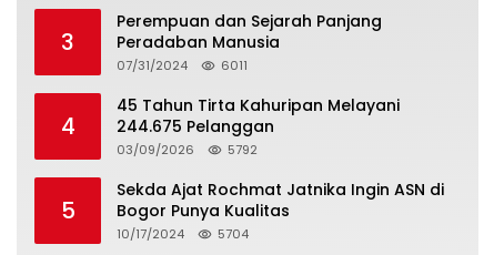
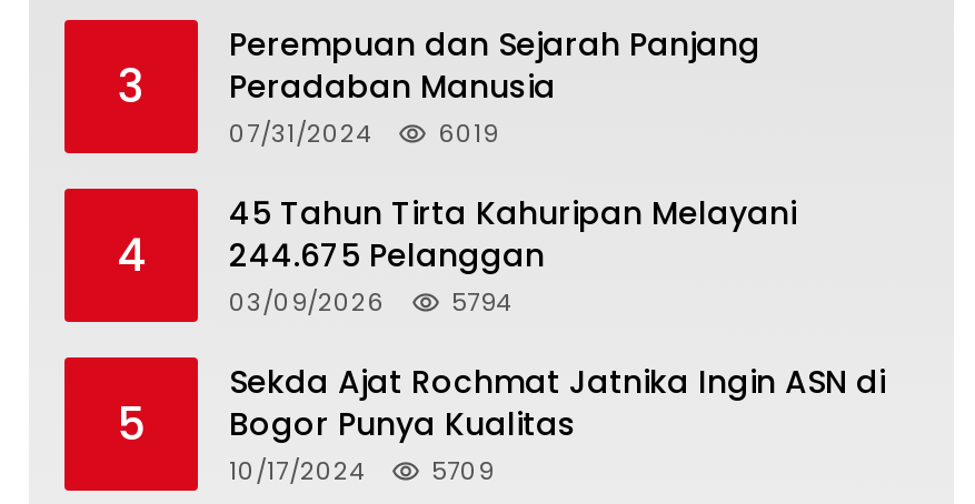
- 07/31/2024 6011
+ 07/31/2024 6019

- 03/09/2026 5792
+ 03/09/2026 5794

- 10/17/2024 5704
+ 10/17/2024 5709
